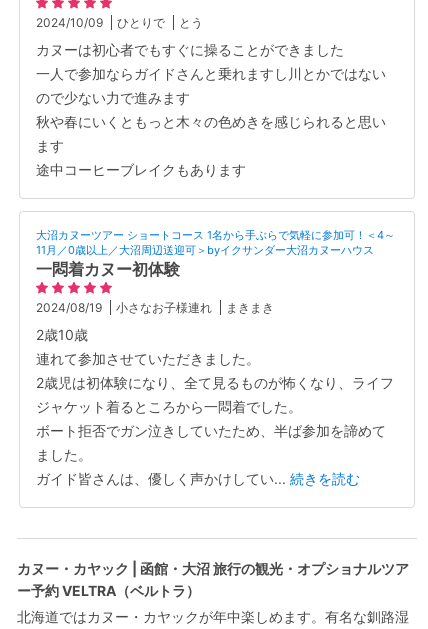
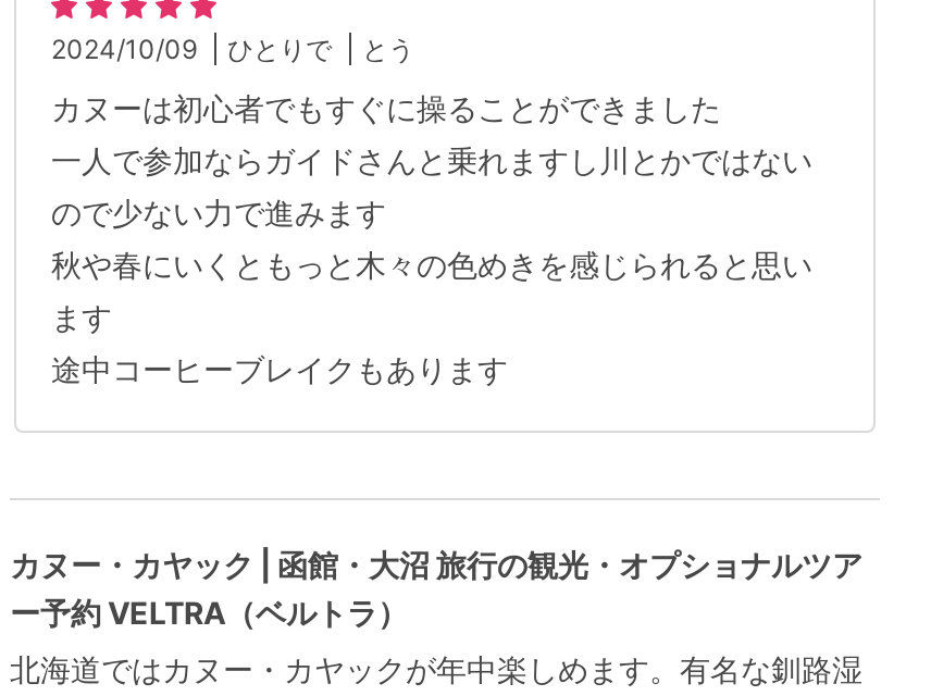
- 大沼カヌーツアー ショートコース 1名から手ぶらで気軽に参加可！＜4～
- 11月／0歳以上／大沼周辺送迎可＞byイクサンダー大沼カヌーハウス
- 一悶着カヌー初体験
- 2024/08/19
- 小さなお子様連れ
- まきまき
- 2歳10歳
- 連れて参加させていただきました。
- 2歳児は初体験になり、全て見るものが怖くなり、ライフ
- ジャケット着るところから一悶着でした。
- ボート拒否でガン泣きしていたため、半ば参加を諦めて
- ました。
- ガイド皆さんは、優しく声かけしてい...続きを読む
